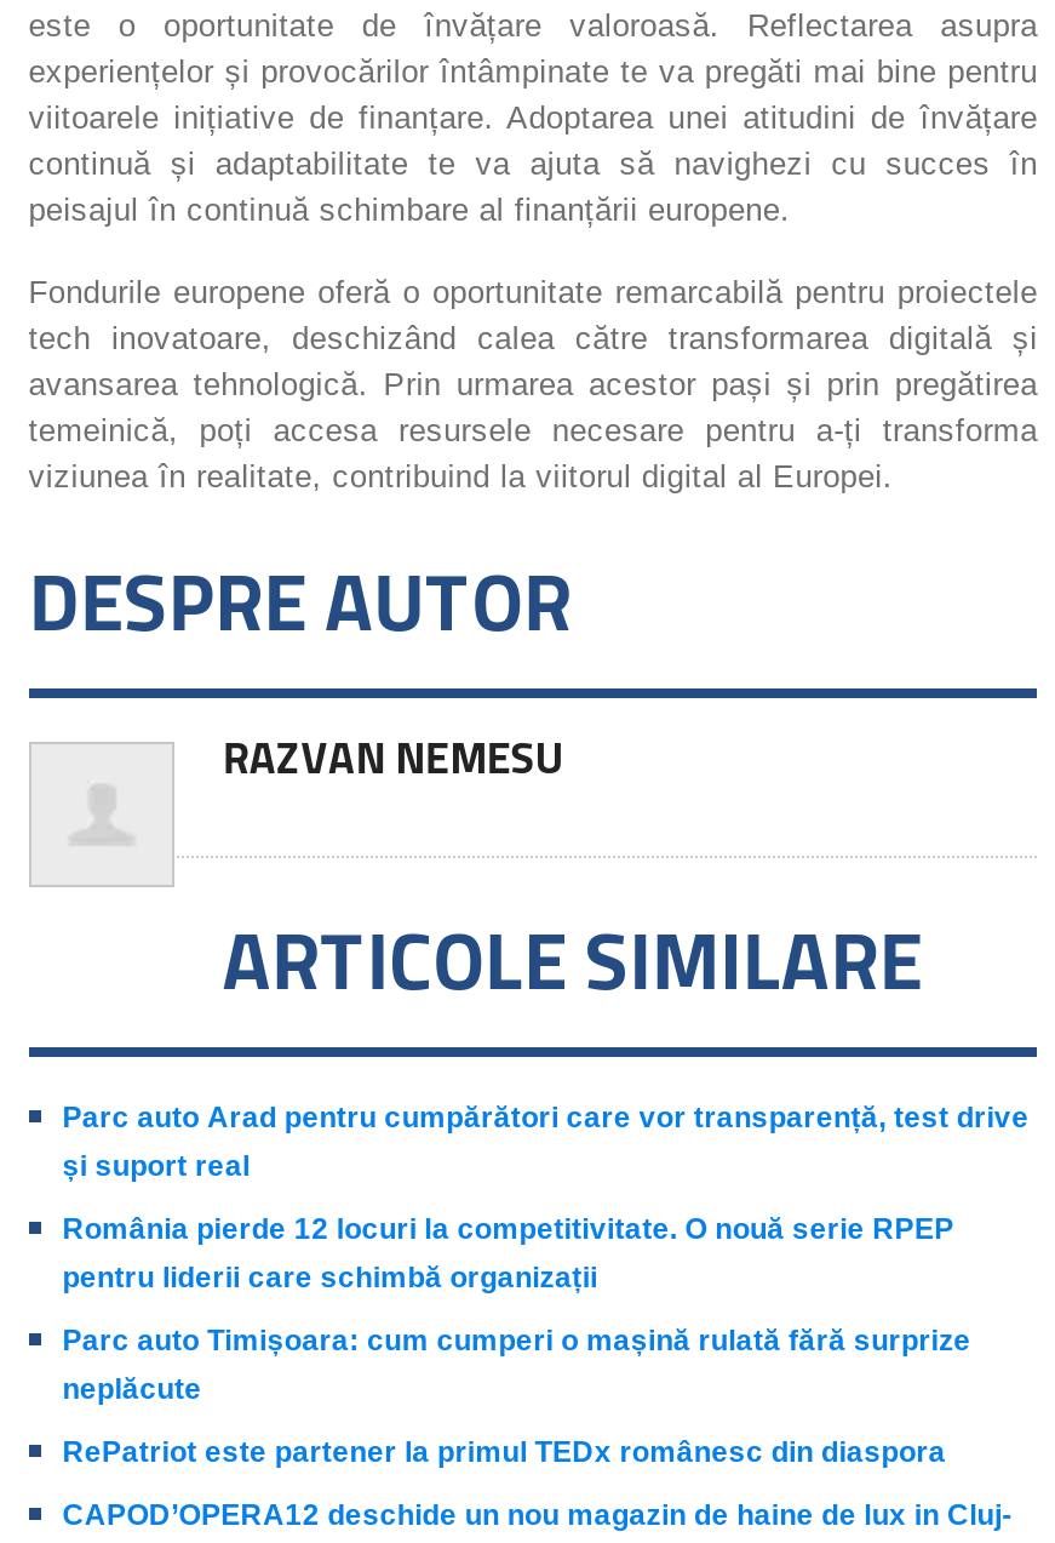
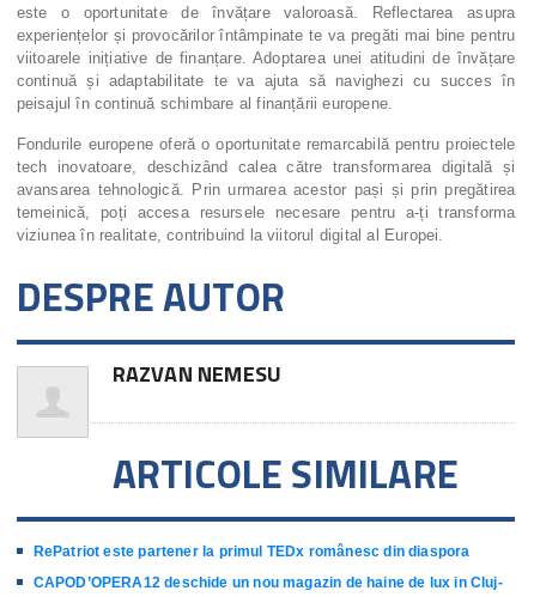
- Parc auto Arad pentru cumpărători care vor transparență, test drive
- și suport real
- România pierde 12 locuri la competitivitate. O nouă serie RPEP
- pentru liderii care schimbă organizații
- Parc auto Timișoara: cum cumperi o mașină rulată fără surprize
- neplăcute
